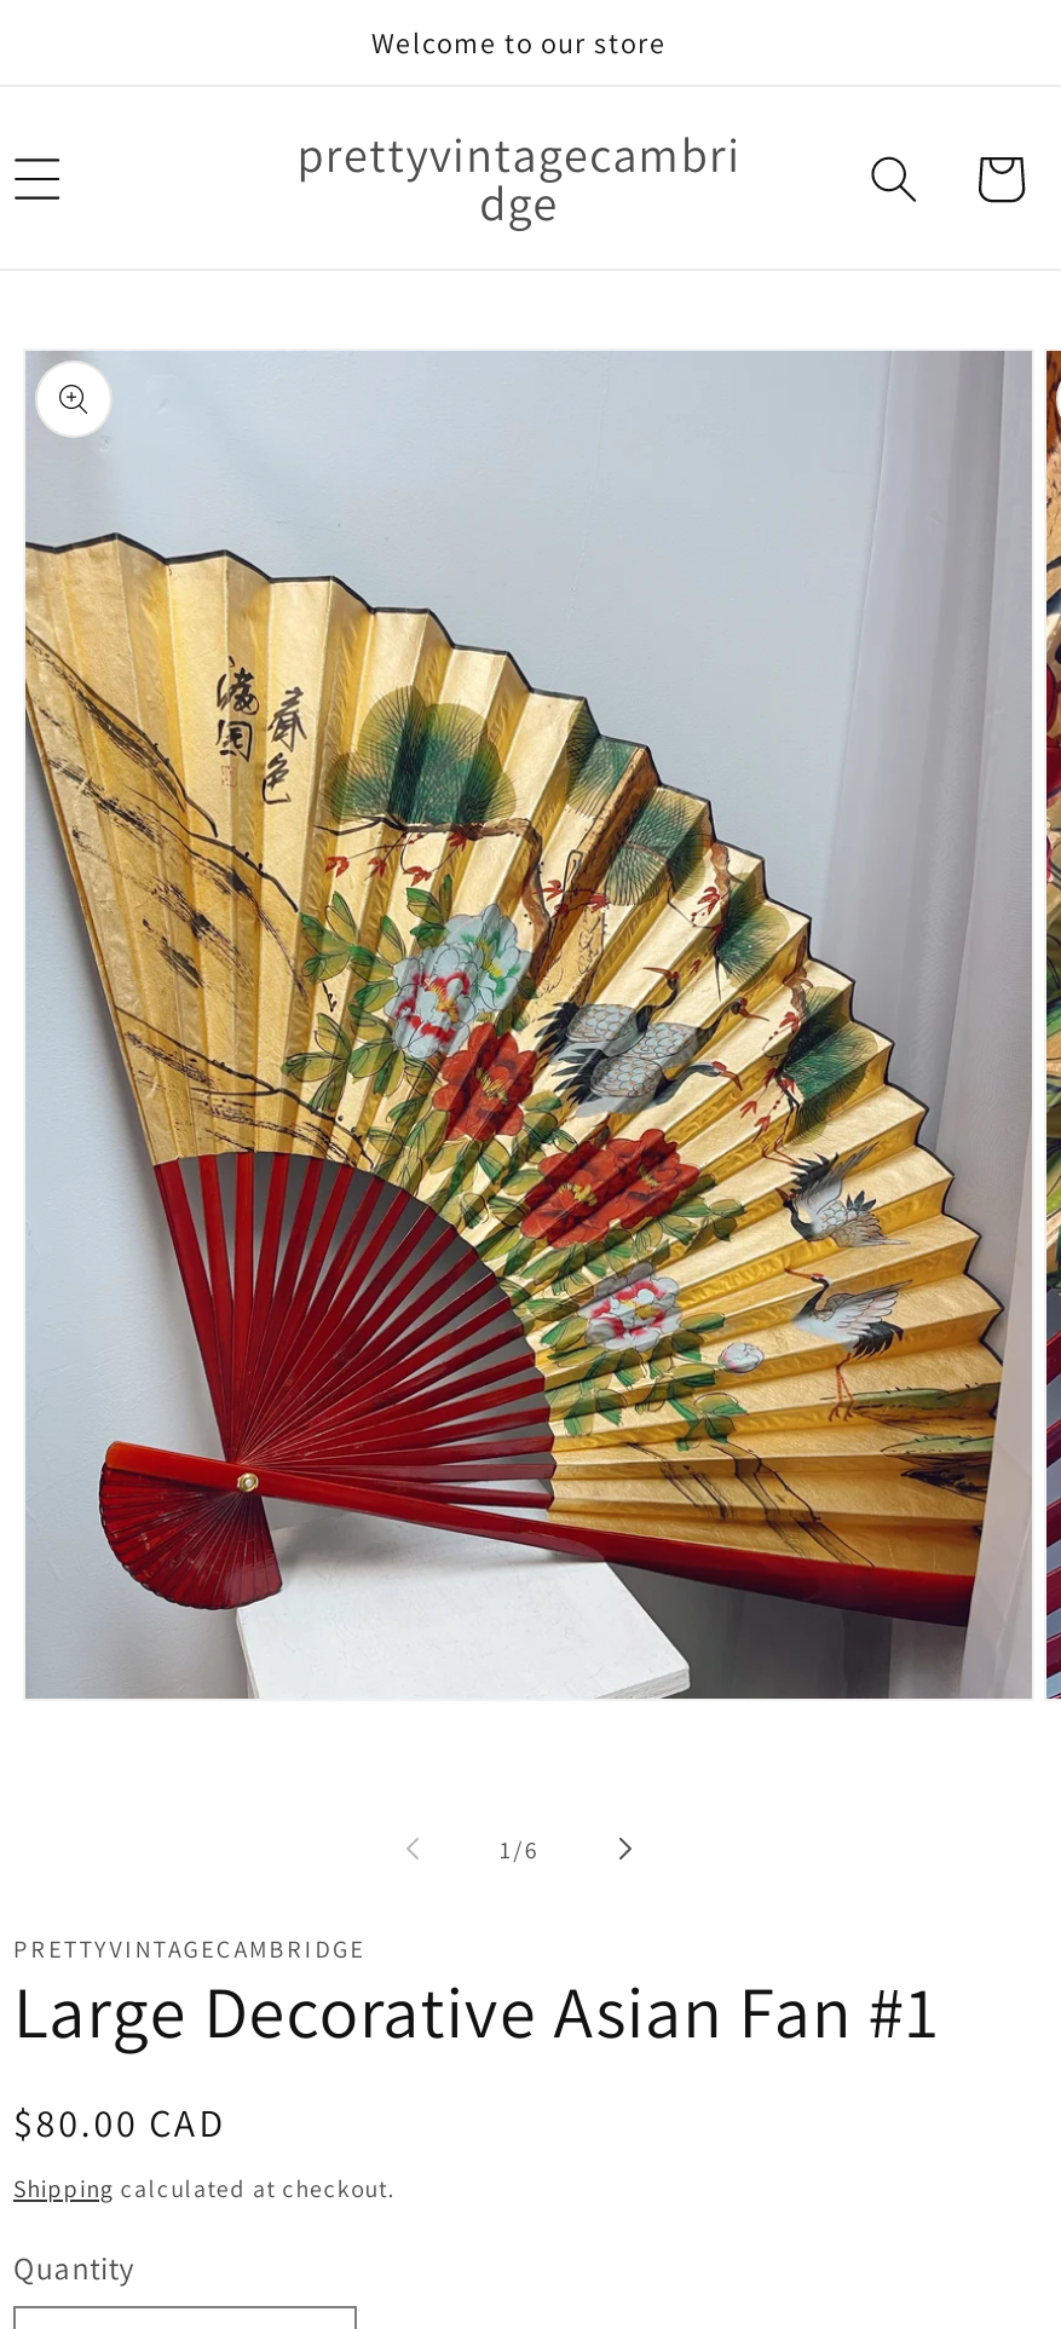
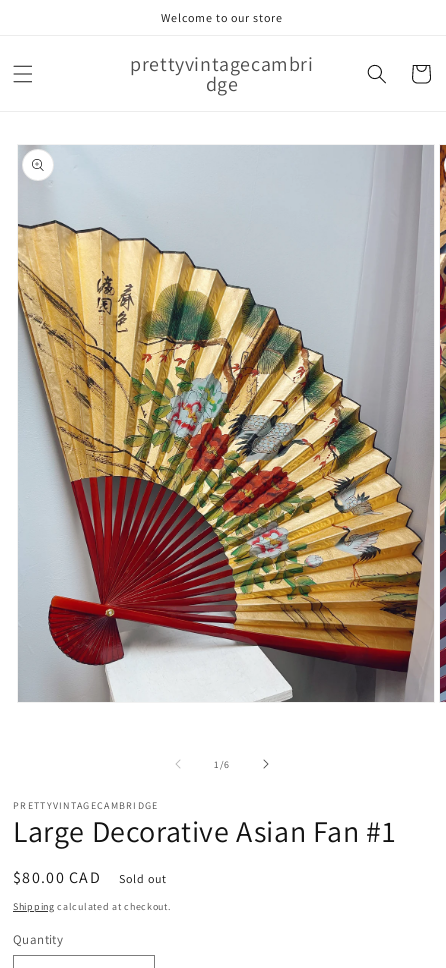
+ Sold out
